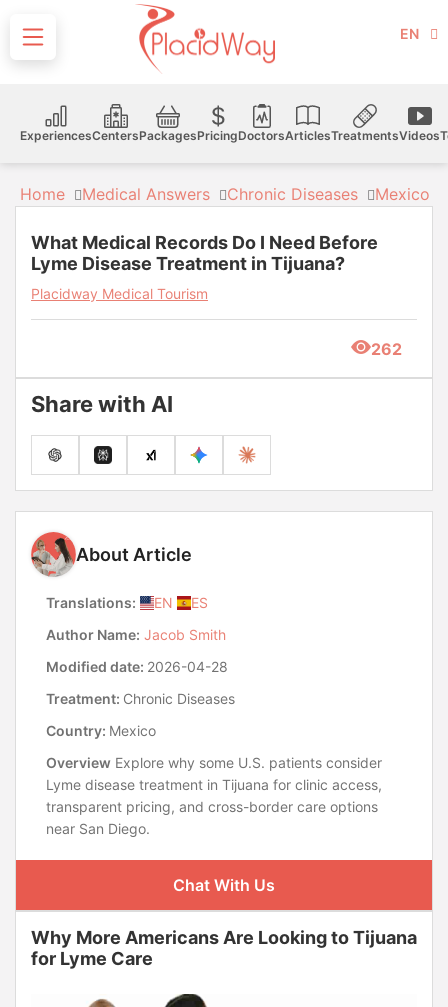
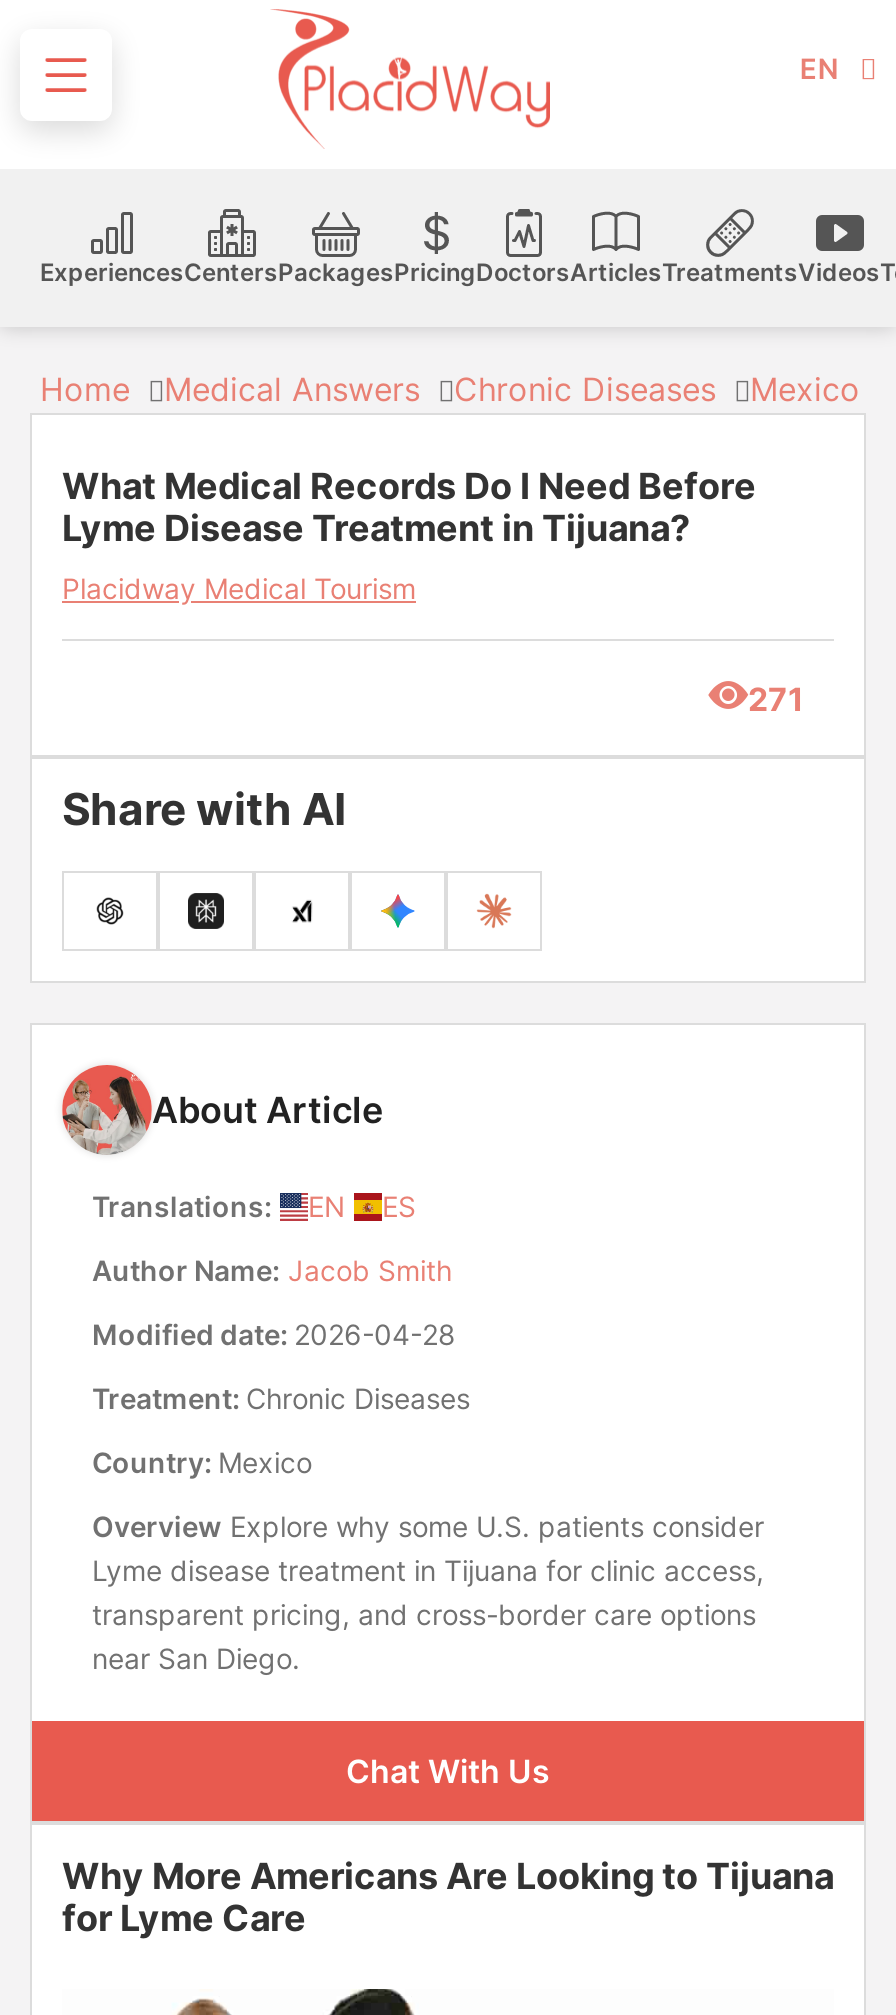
- 262
+ 271
